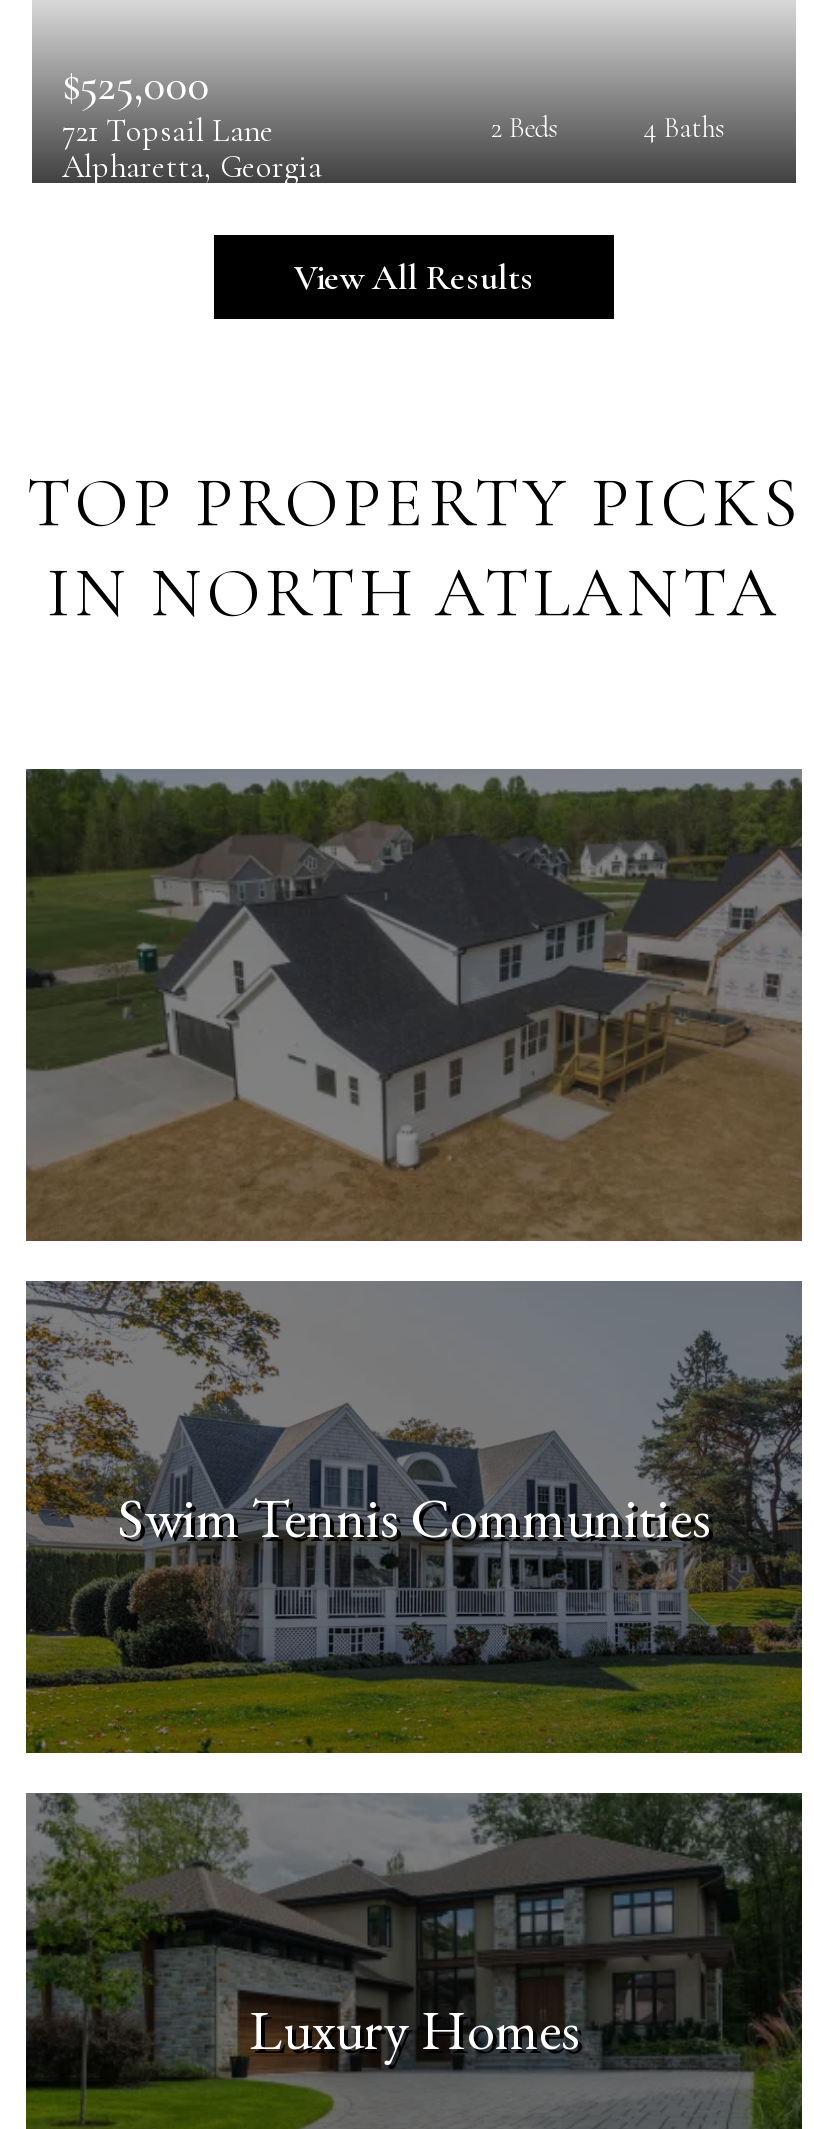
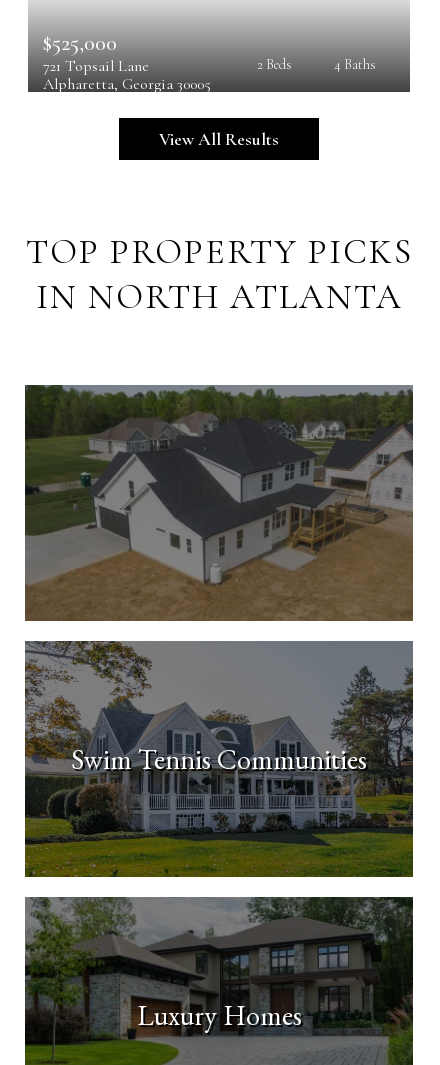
- Alpharetta, Georgia
+ Alpharetta, Georgia 30005
